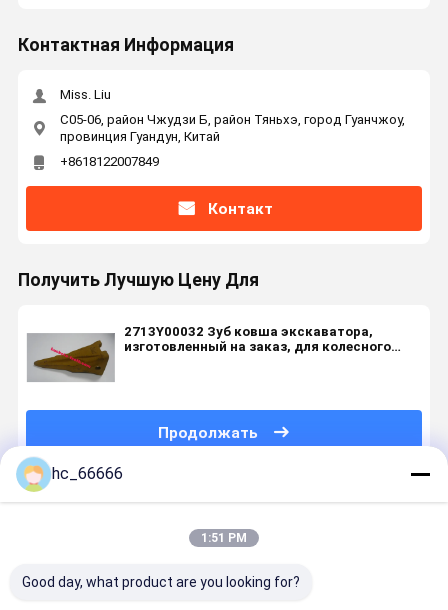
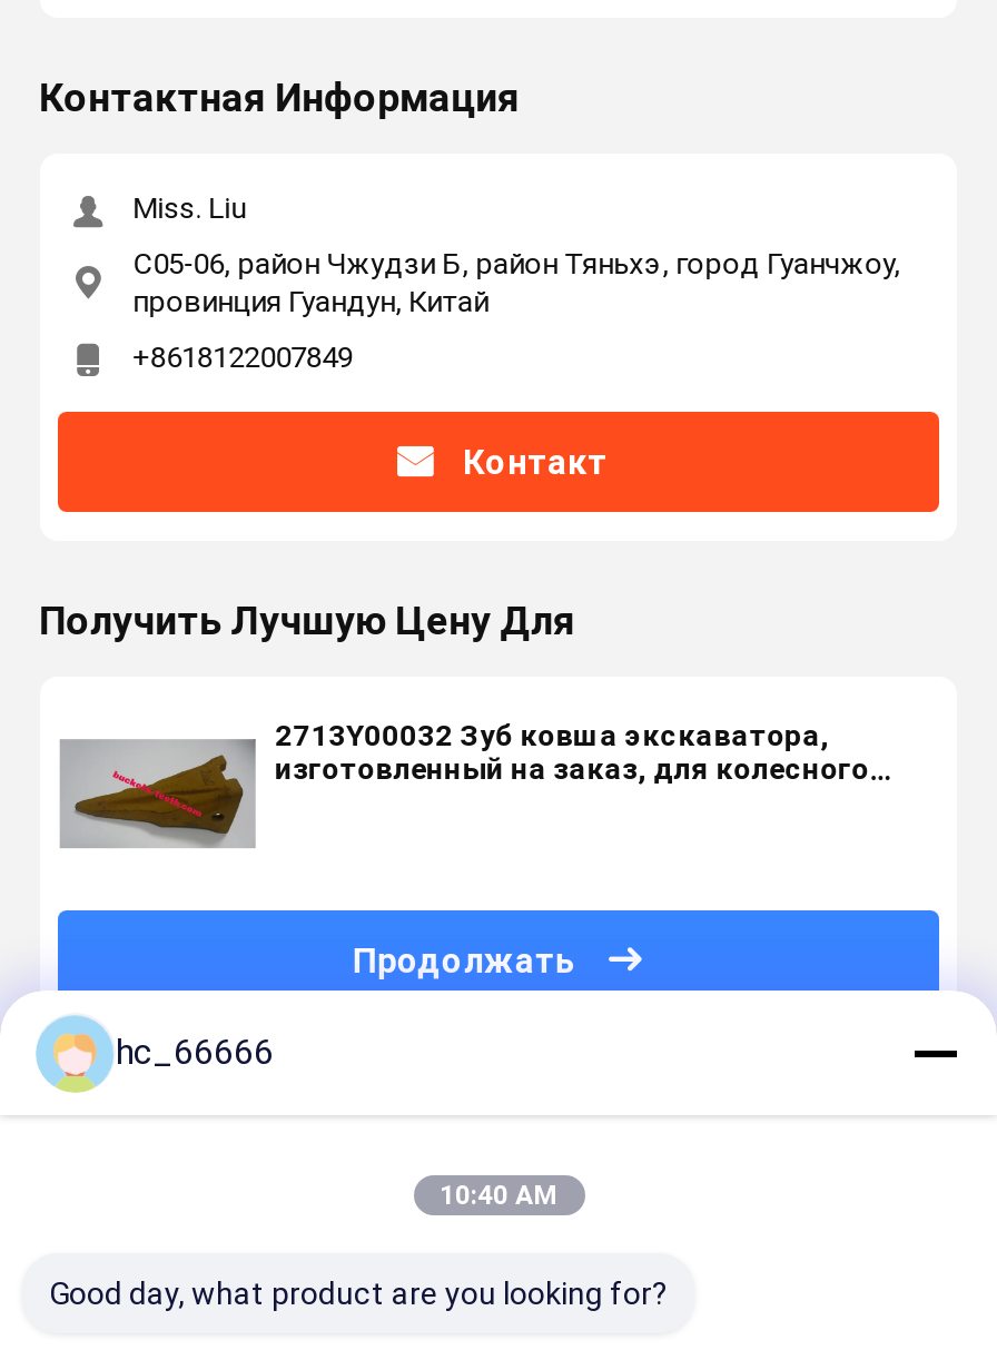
- 1:51 PM
+ 10:40 AM
